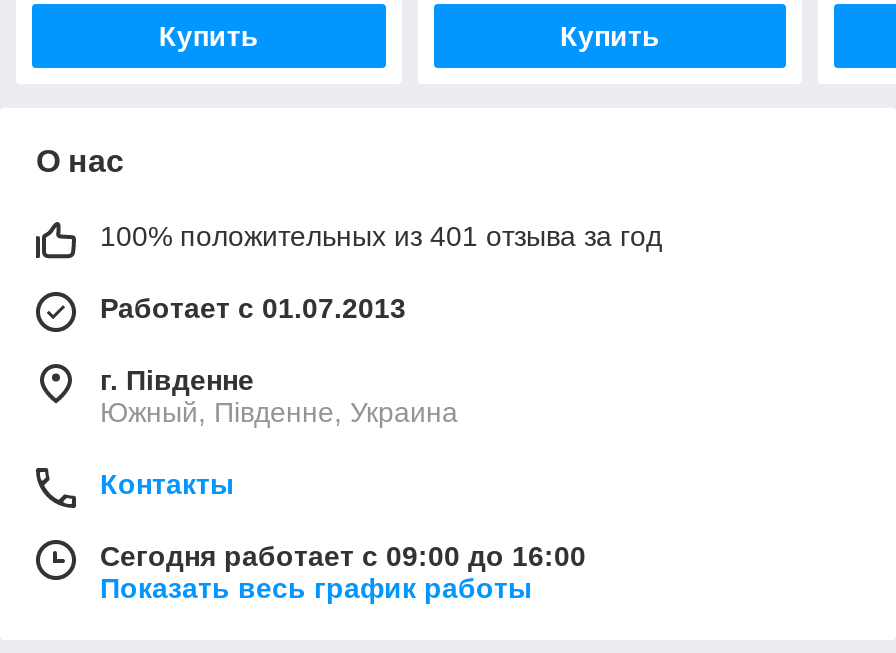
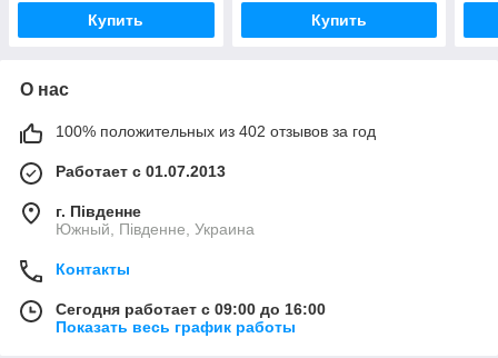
- 100% положительных из 401 отзыва за год
+ 100% положительных из 402 отзывов за год
